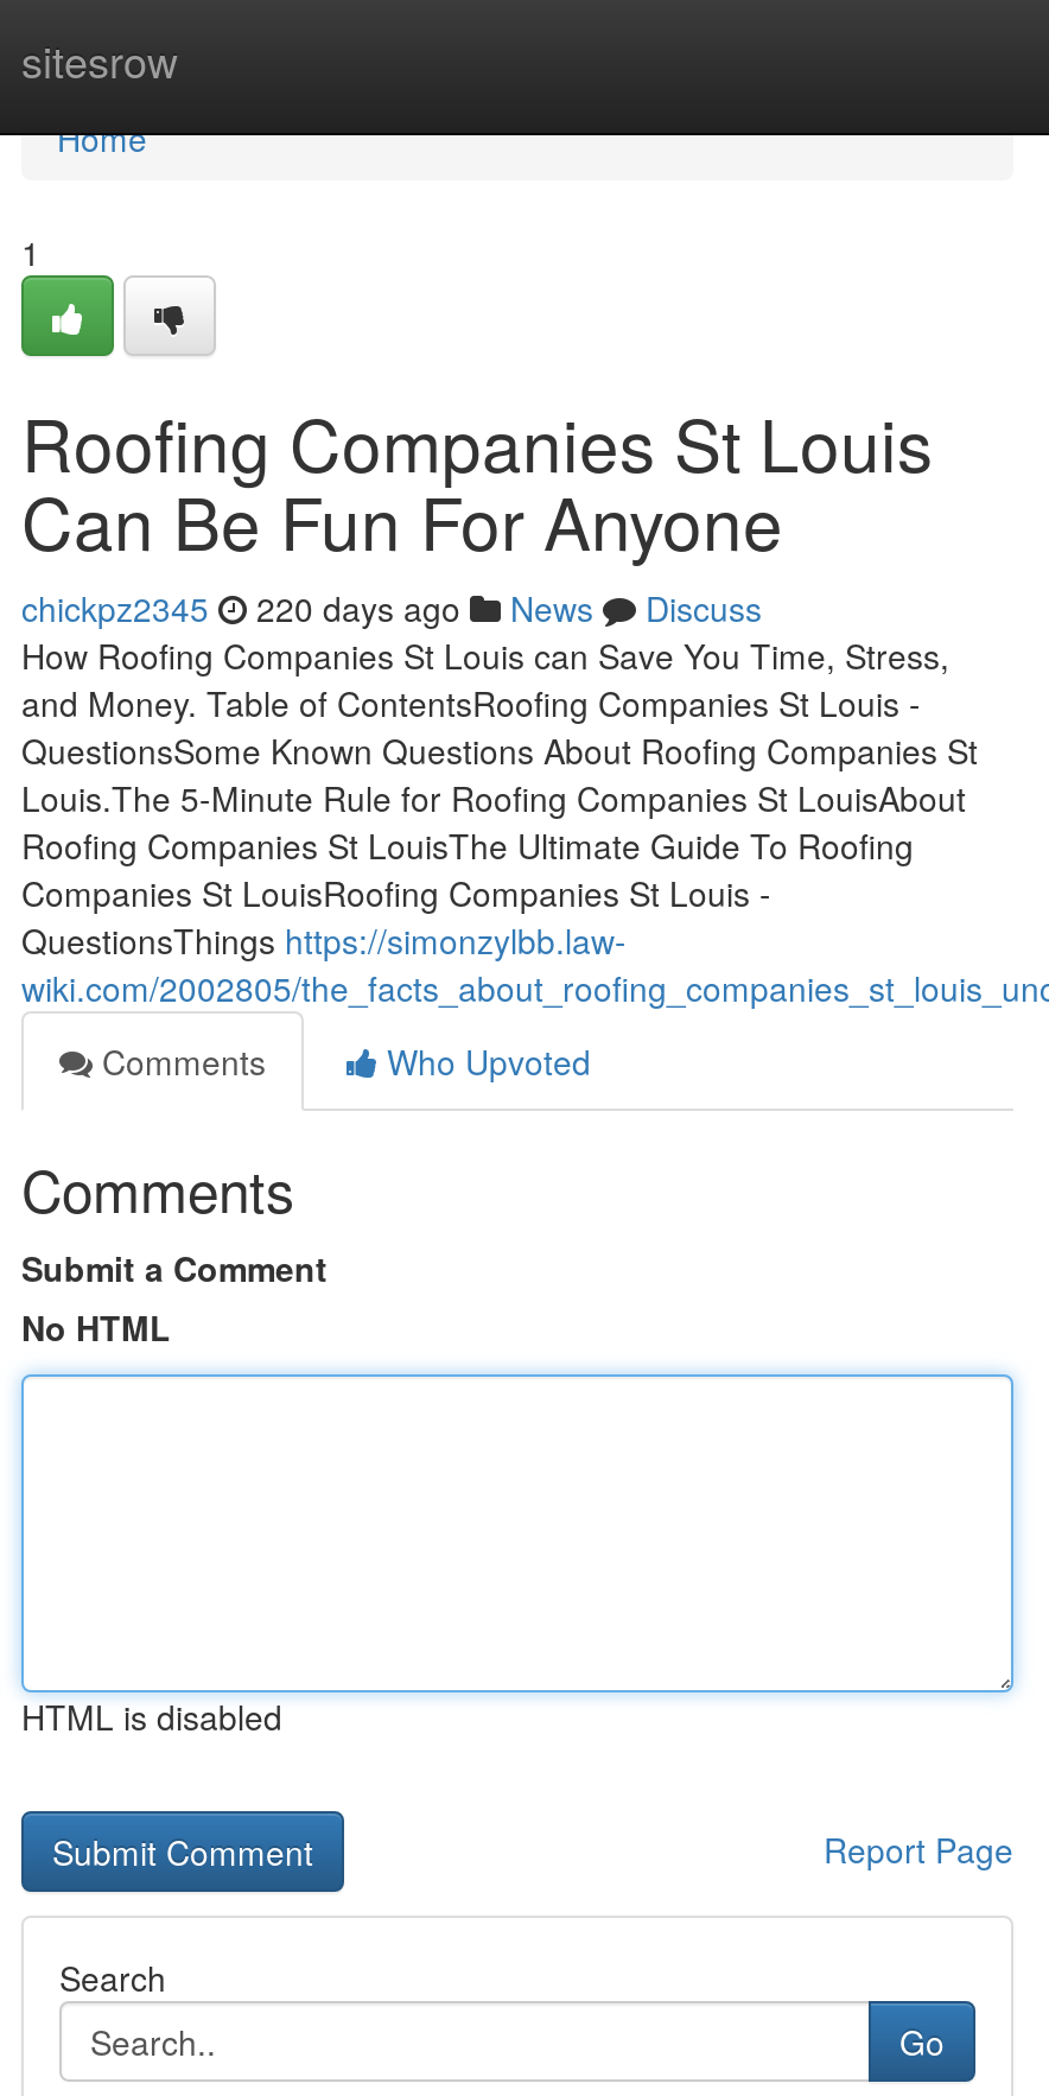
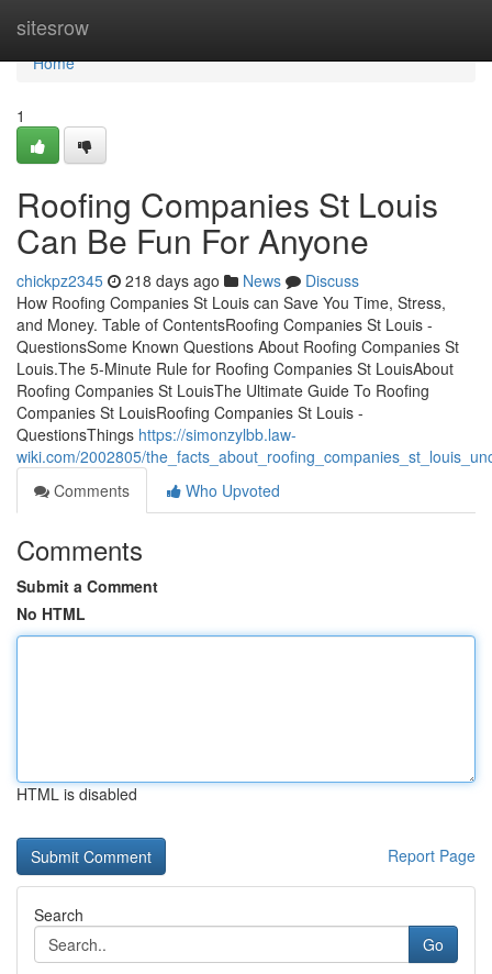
- chickpz2345 220 days ago News Discuss
+ chickpz2345 218 days ago News Discuss
